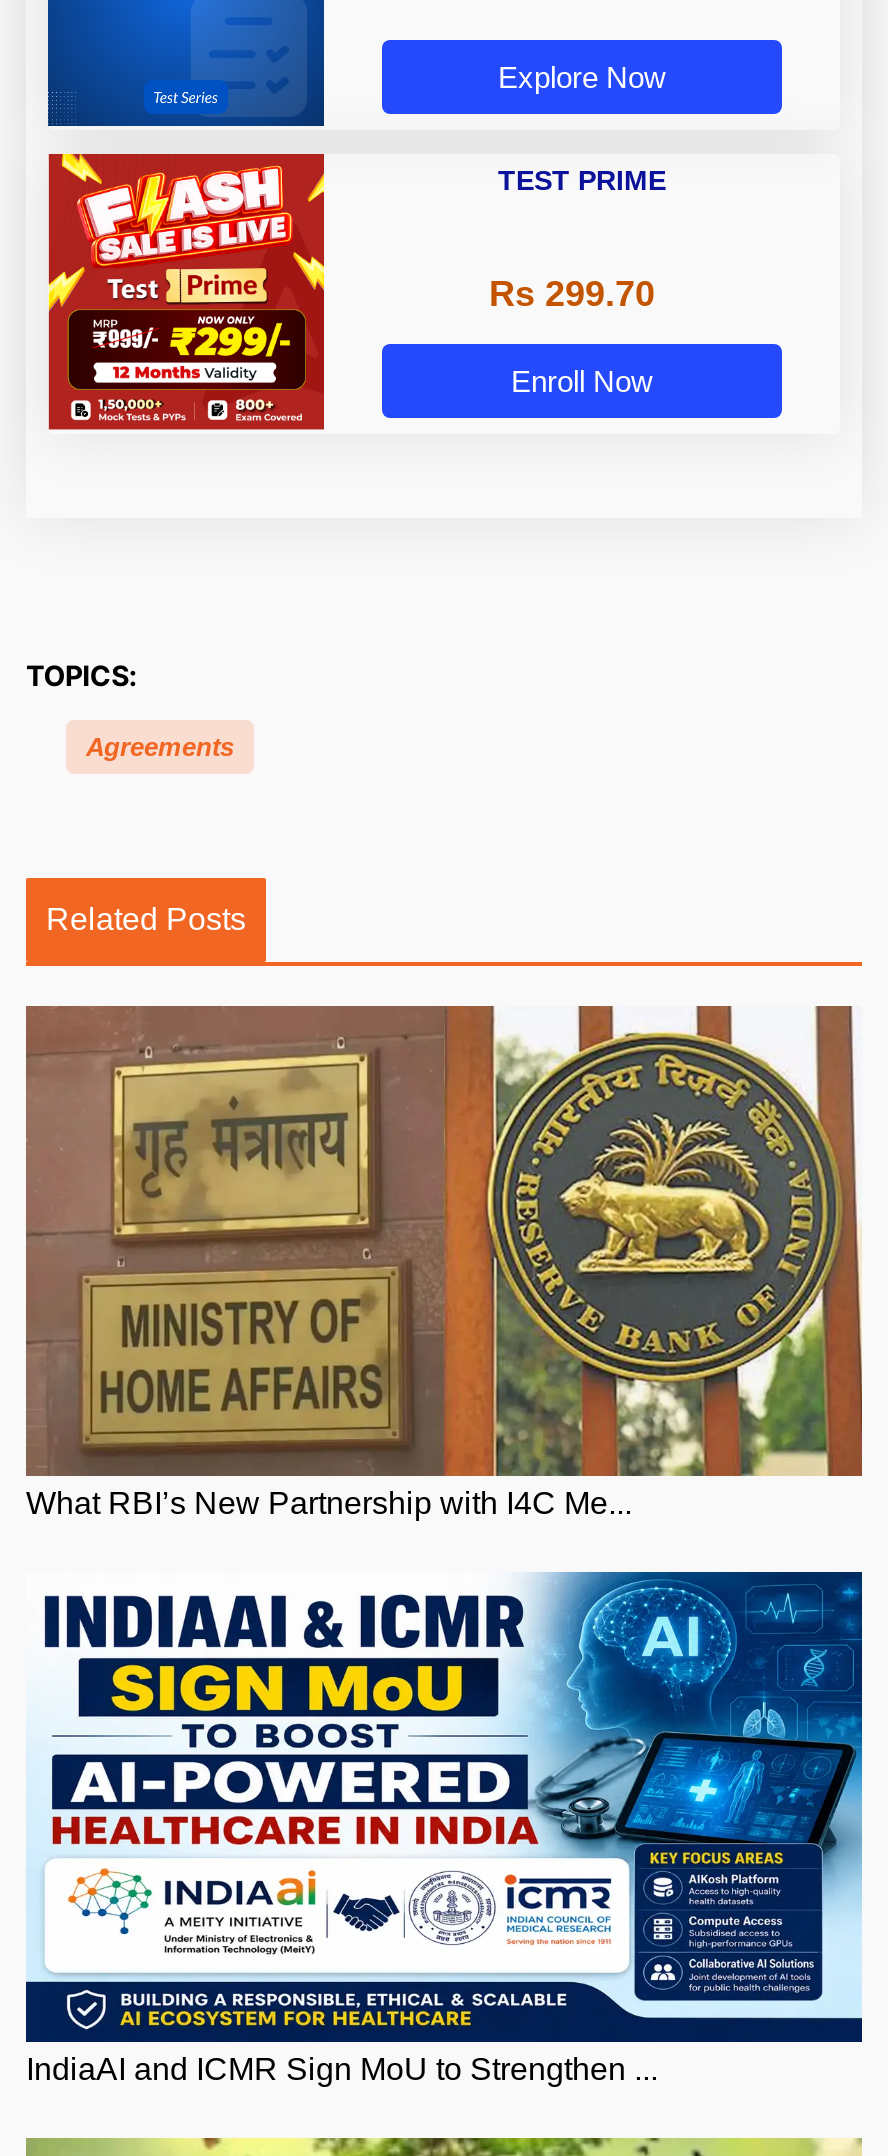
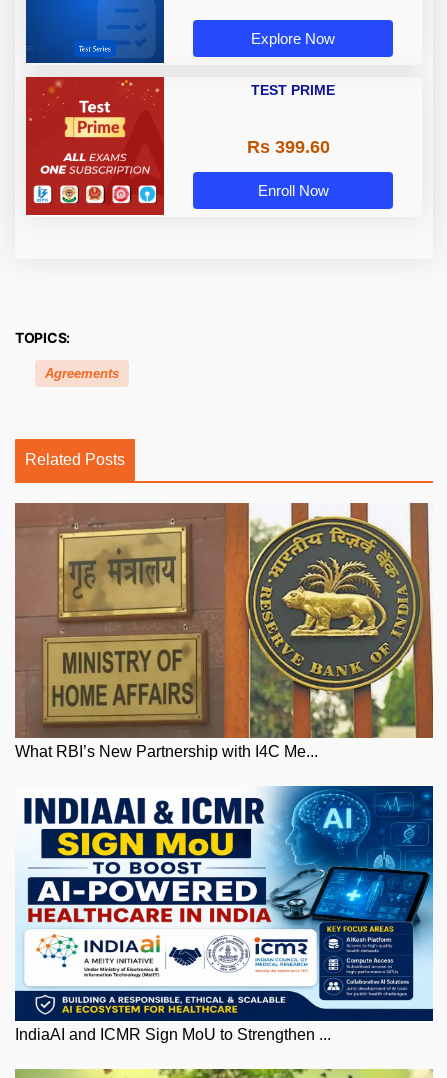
- [image]
+ [image]

- Rs 299.70
+ Rs 399.60
